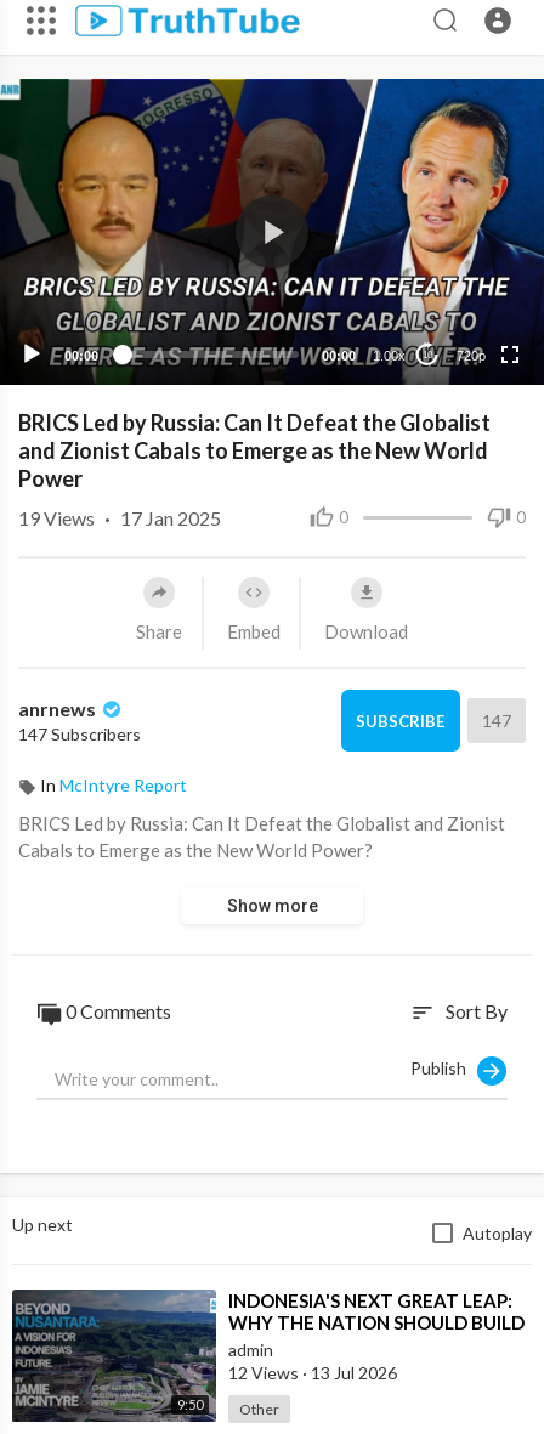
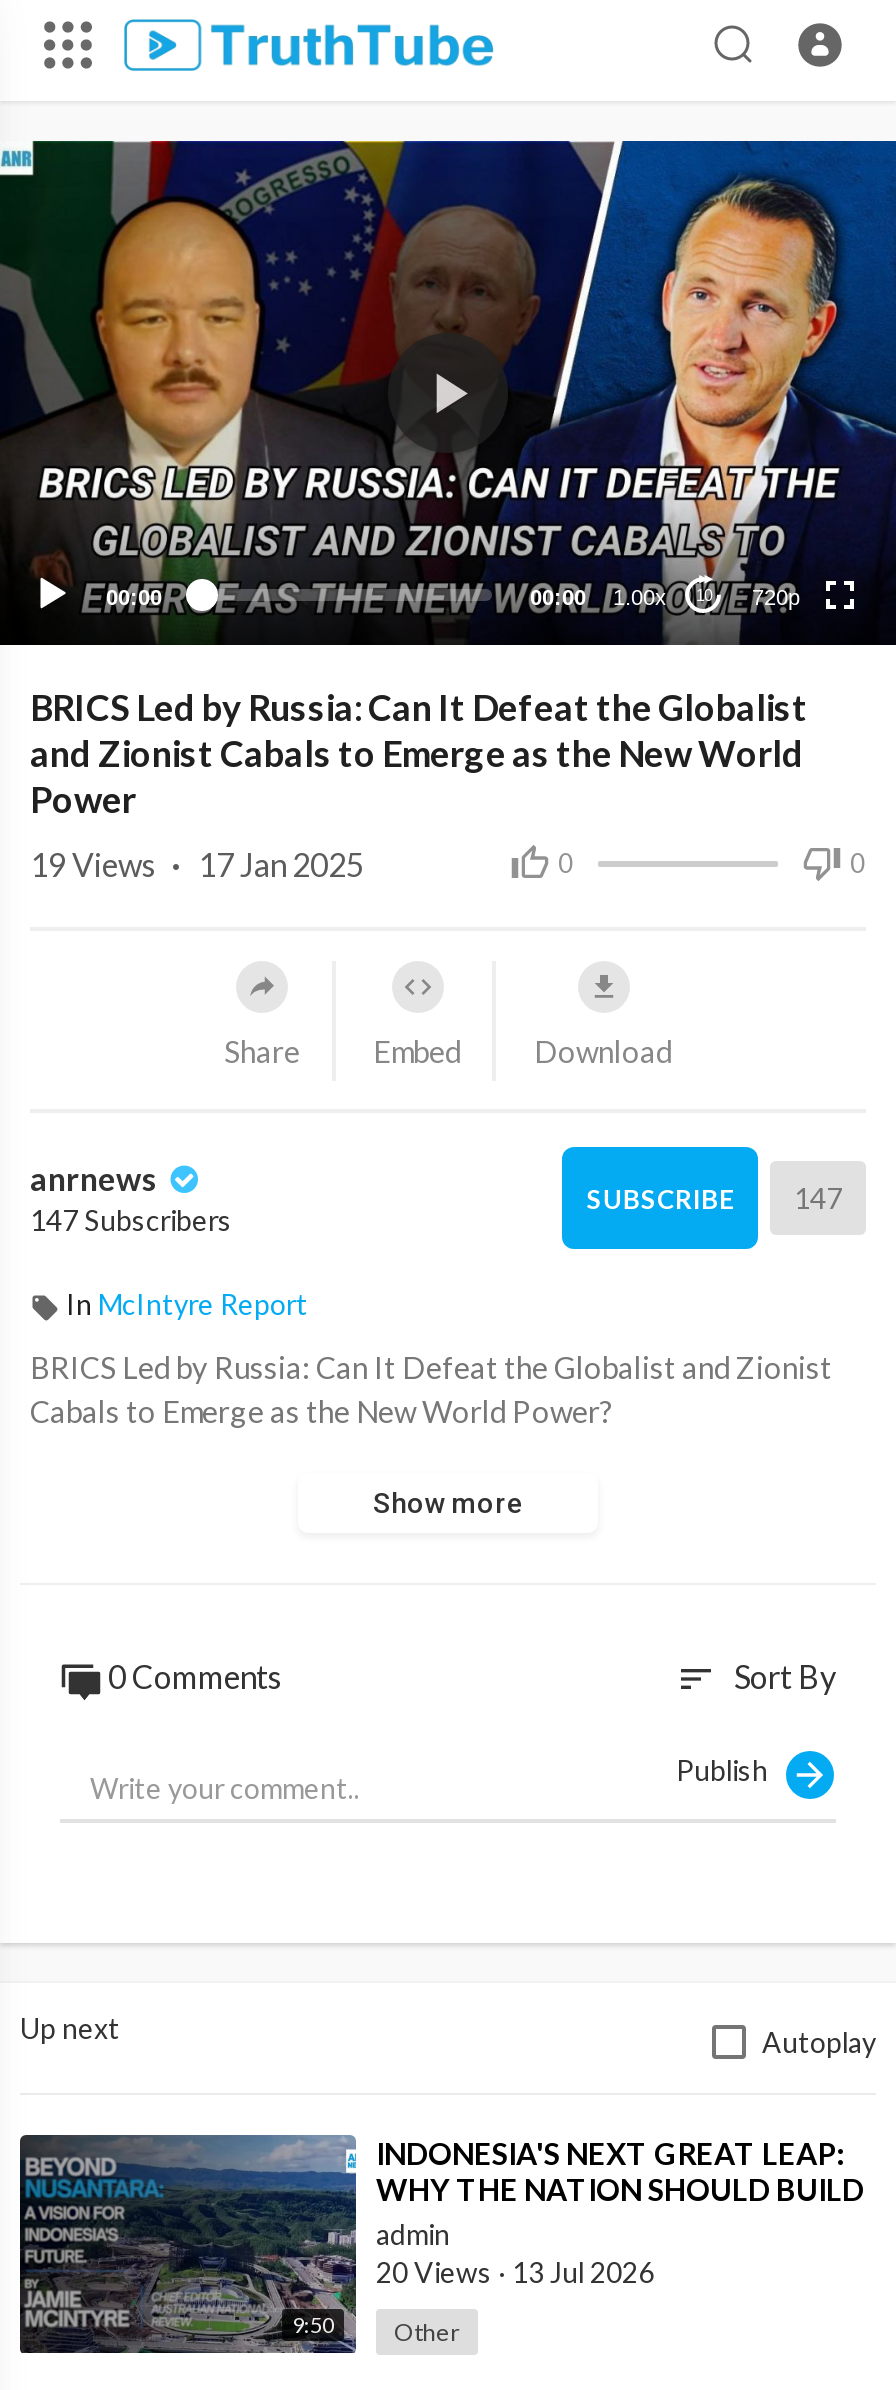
- 12 Views · 13 Jul 2026
+ 20 Views · 13 Jul 2026
